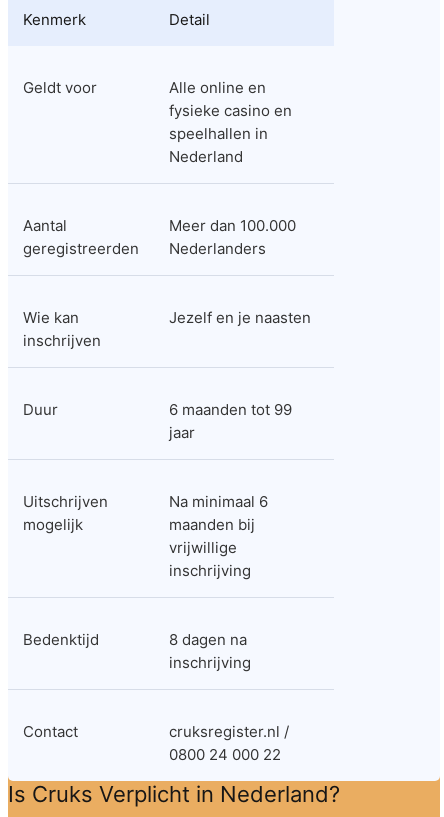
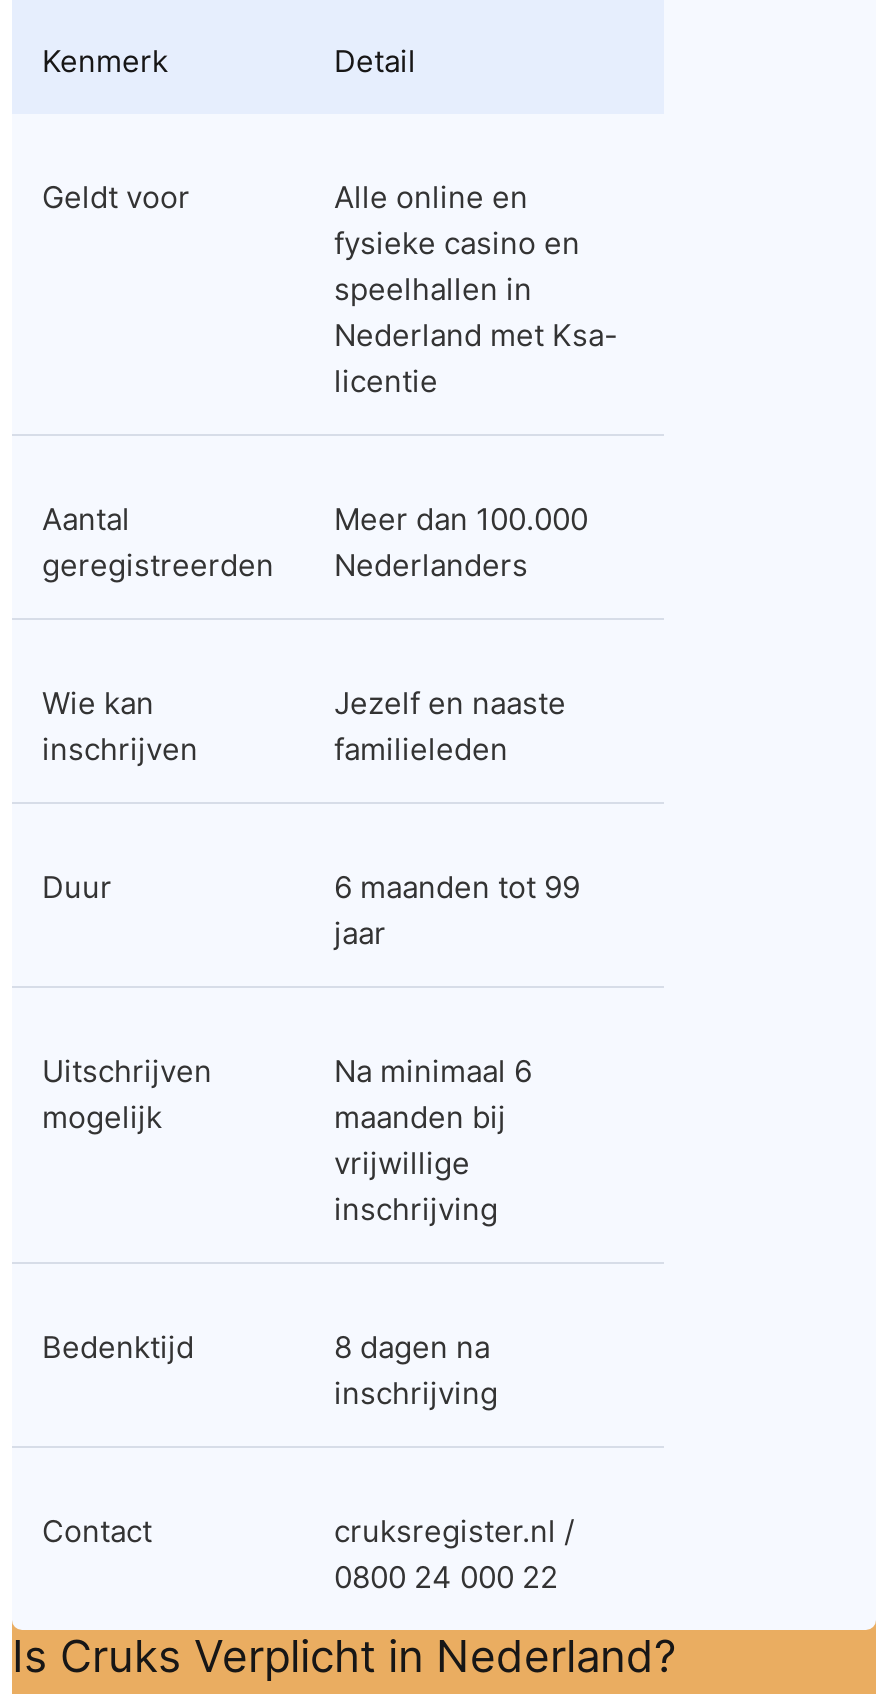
- Nederland
+ Nederland met Ksa-
+ licentie

- Jezelf en je naasten
+ Jezelf en naaste
+ familieleden
